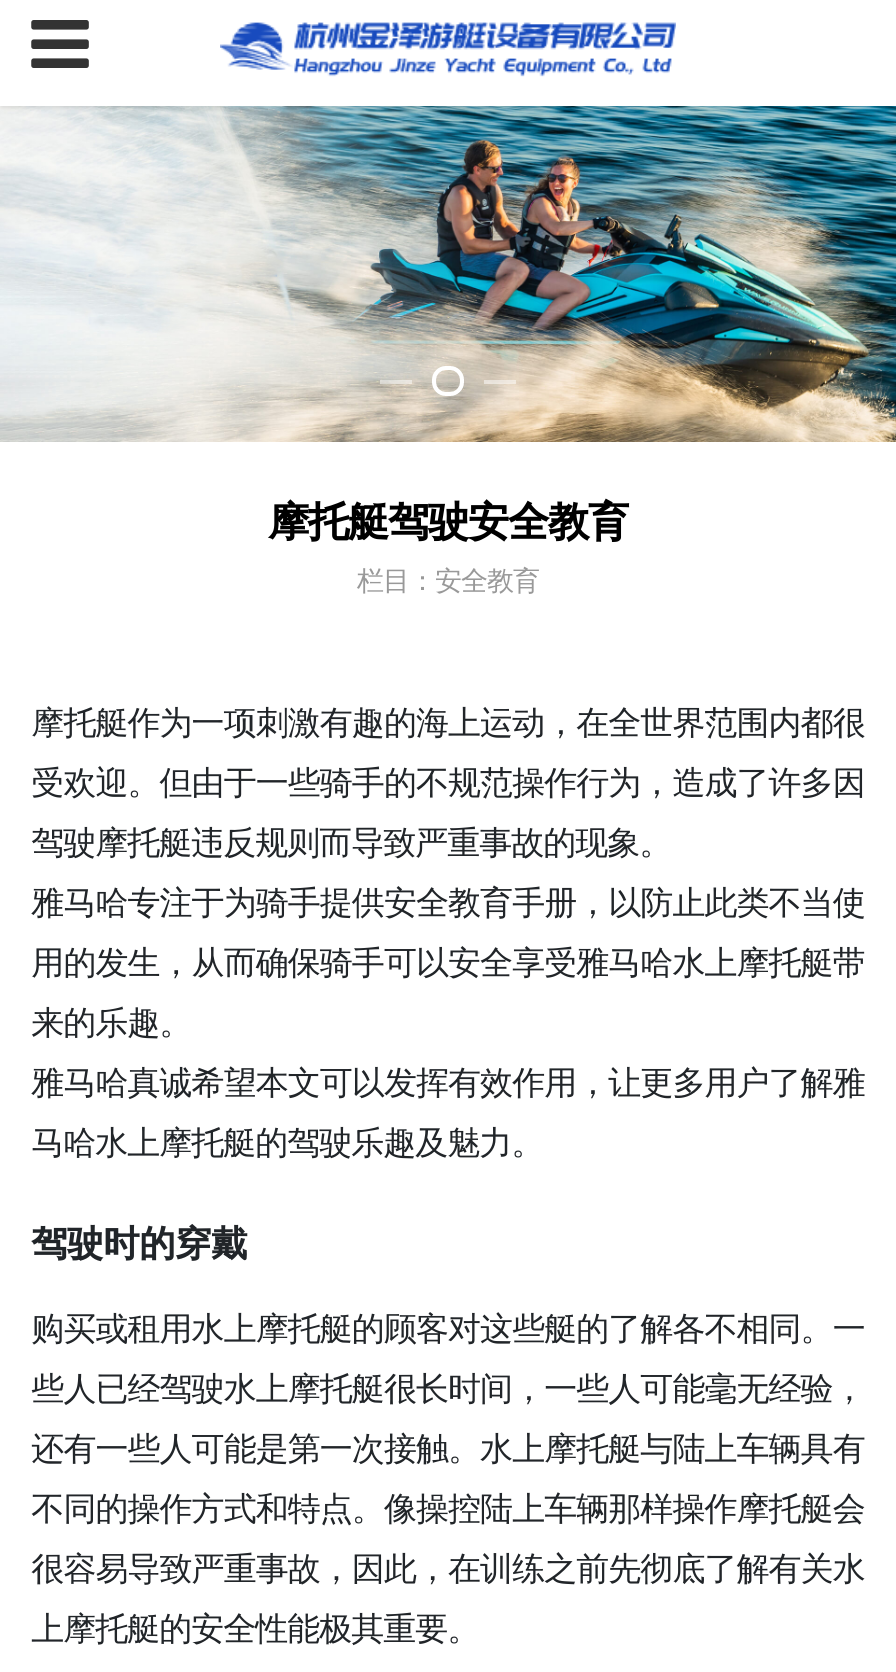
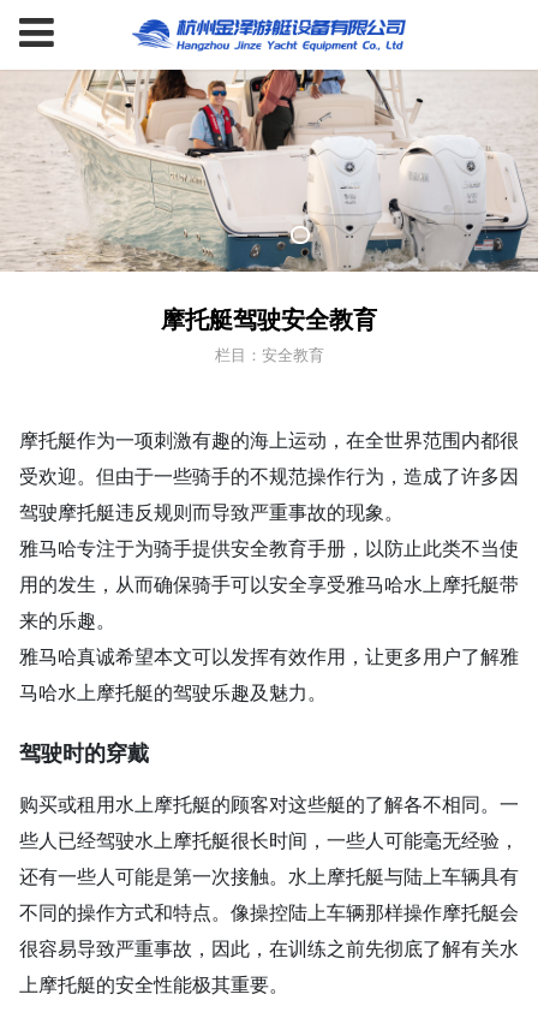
- [image]
+ [image]
